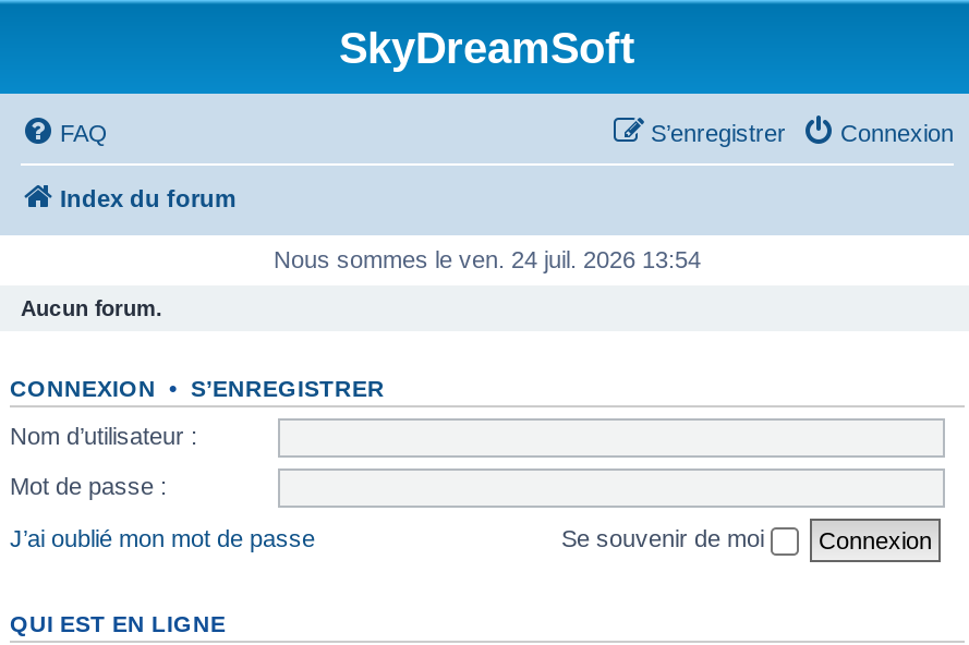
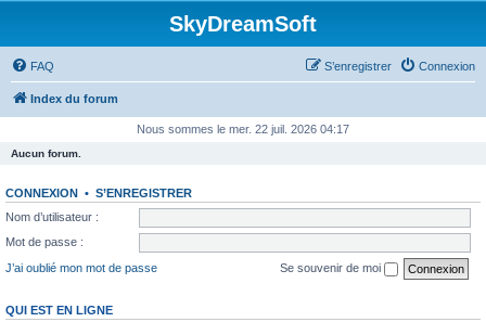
- Nous sommes le ven. 24 juil. 2026 13:54
+ Nous sommes le mer. 22 juil. 2026 04:17
